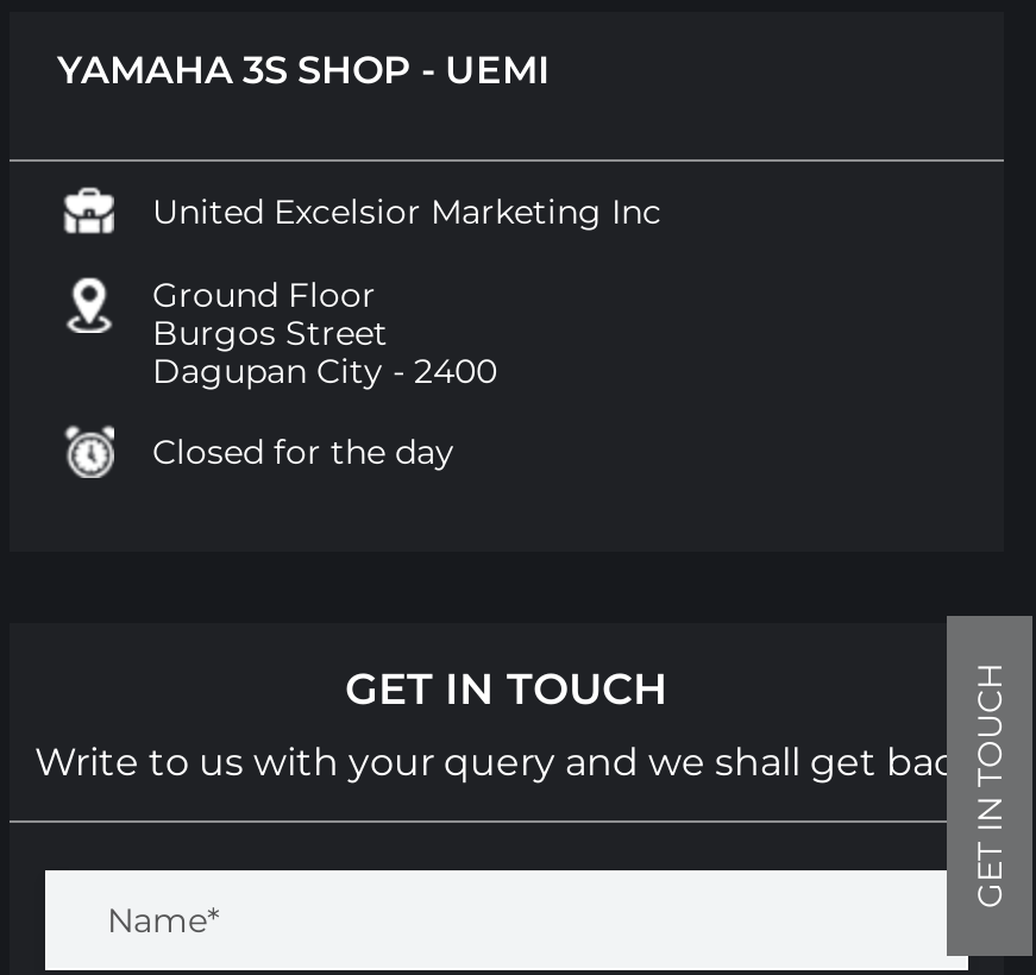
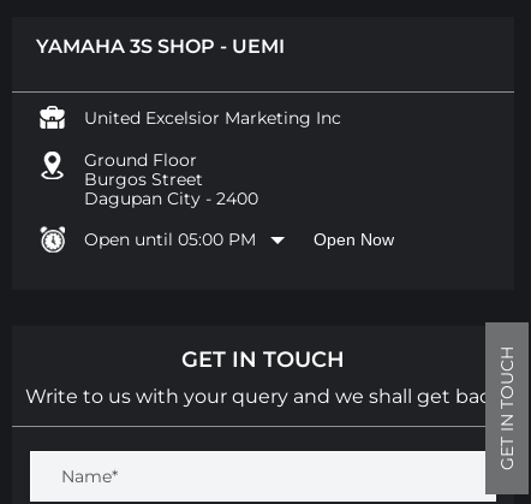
- Closed for the day
+ Open until 05:00 PM
+ Open Now
